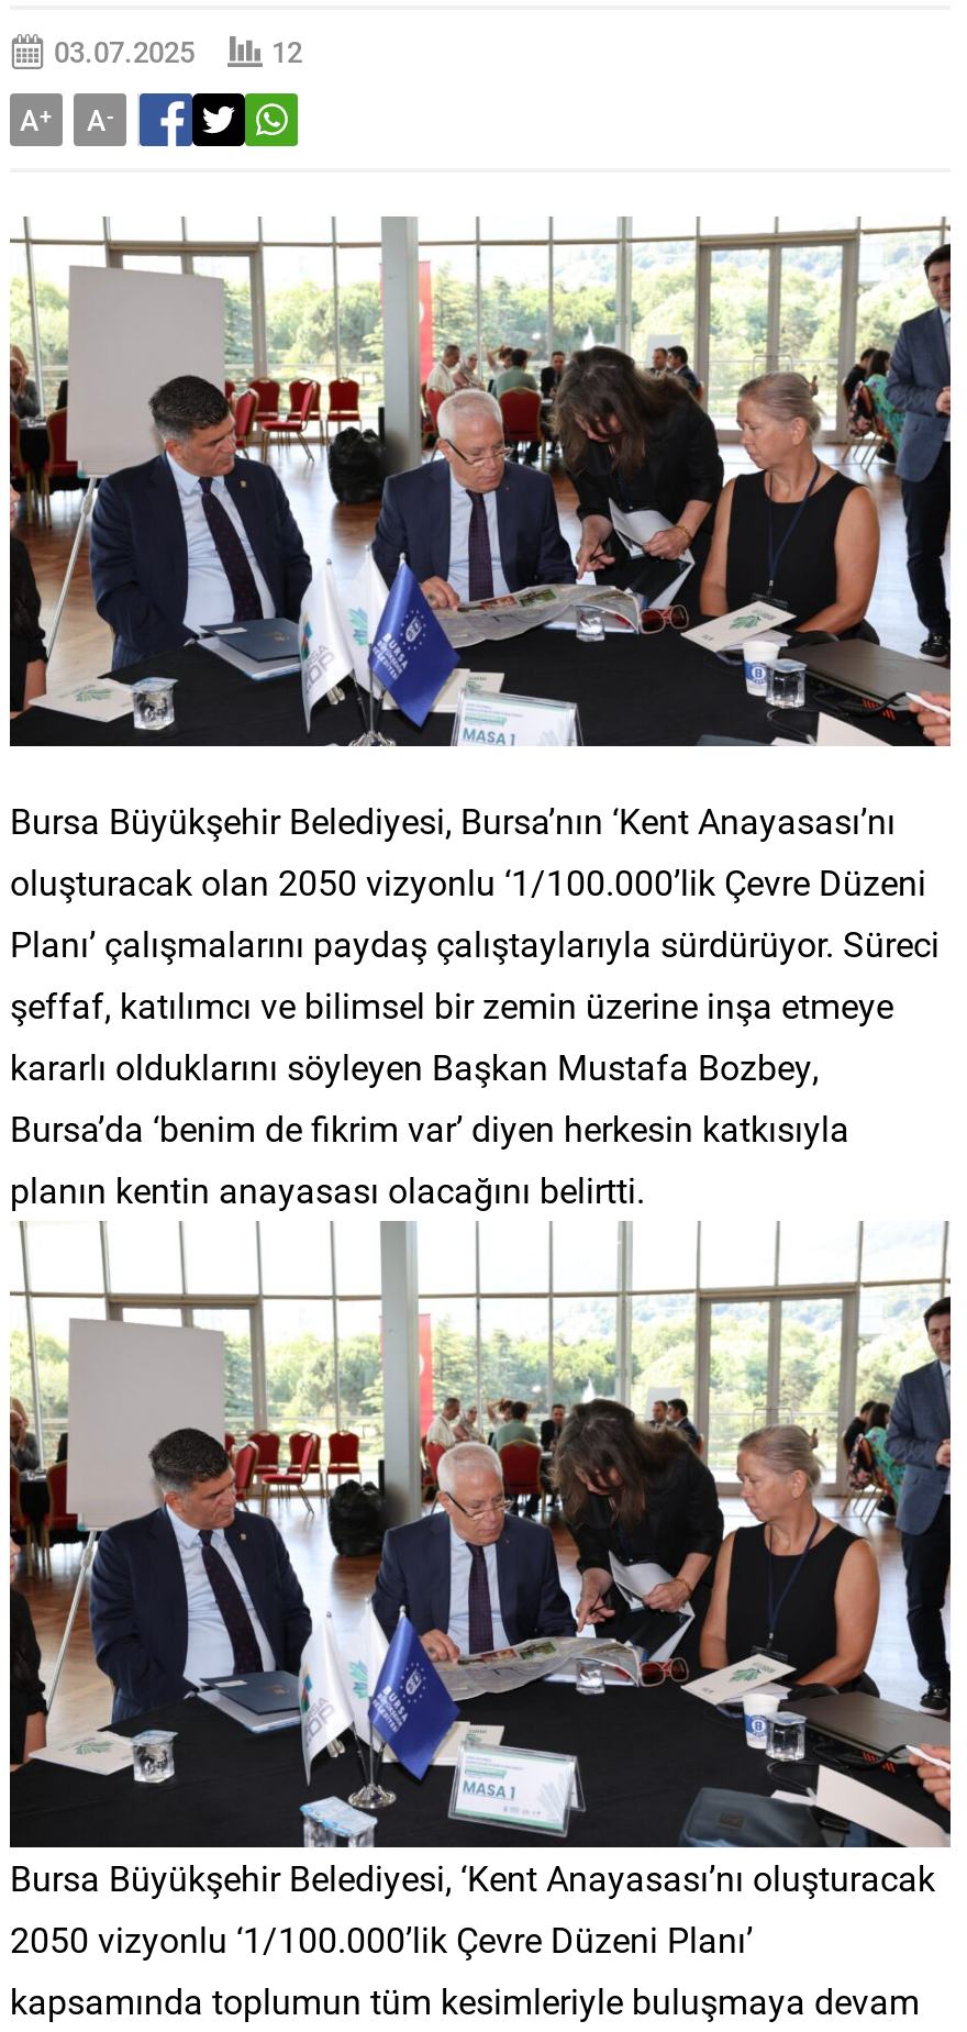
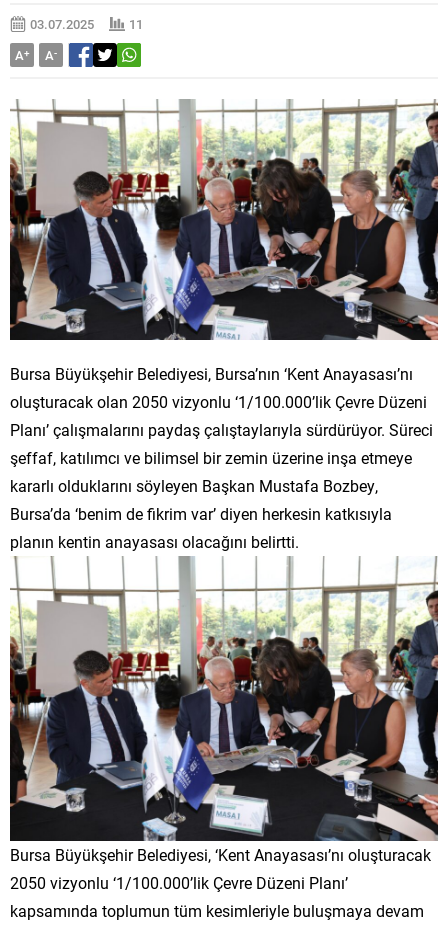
- 03.07.2025 12
+ 03.07.2025 11
